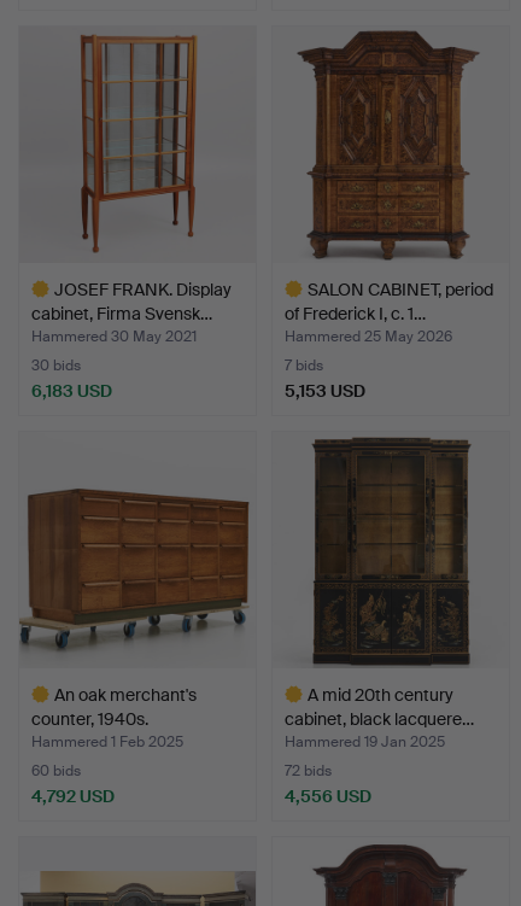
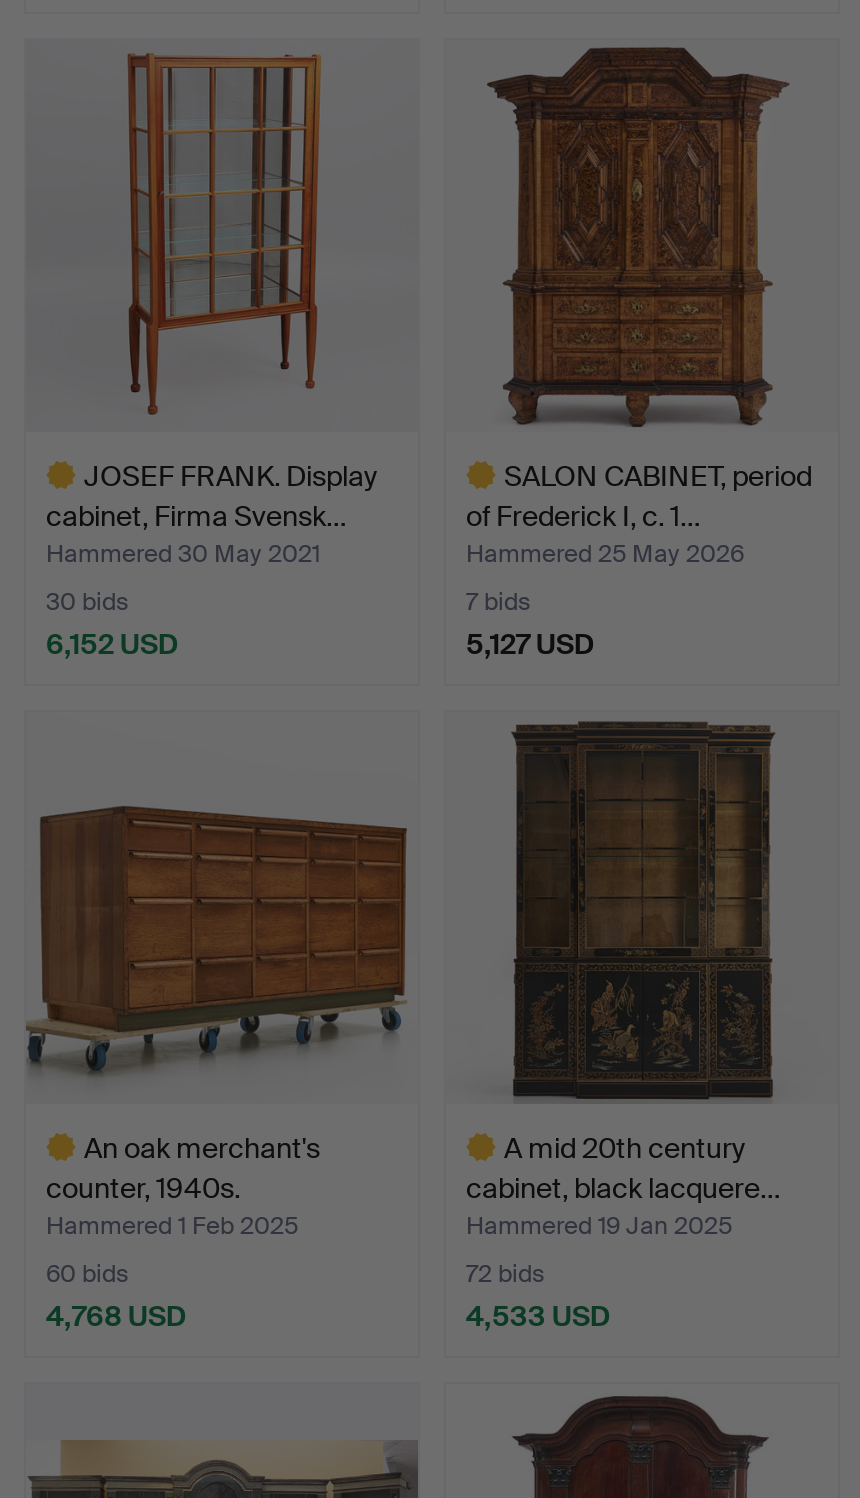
- 6,183 USD
+ 6,152 USD

- 5,153 USD
+ 5,127 USD

- 4,792 USD
+ 4,768 USD

- 4,556 USD
+ 4,533 USD
